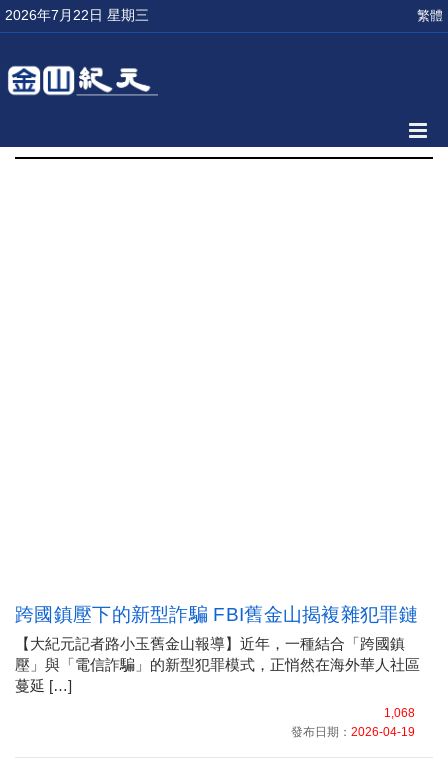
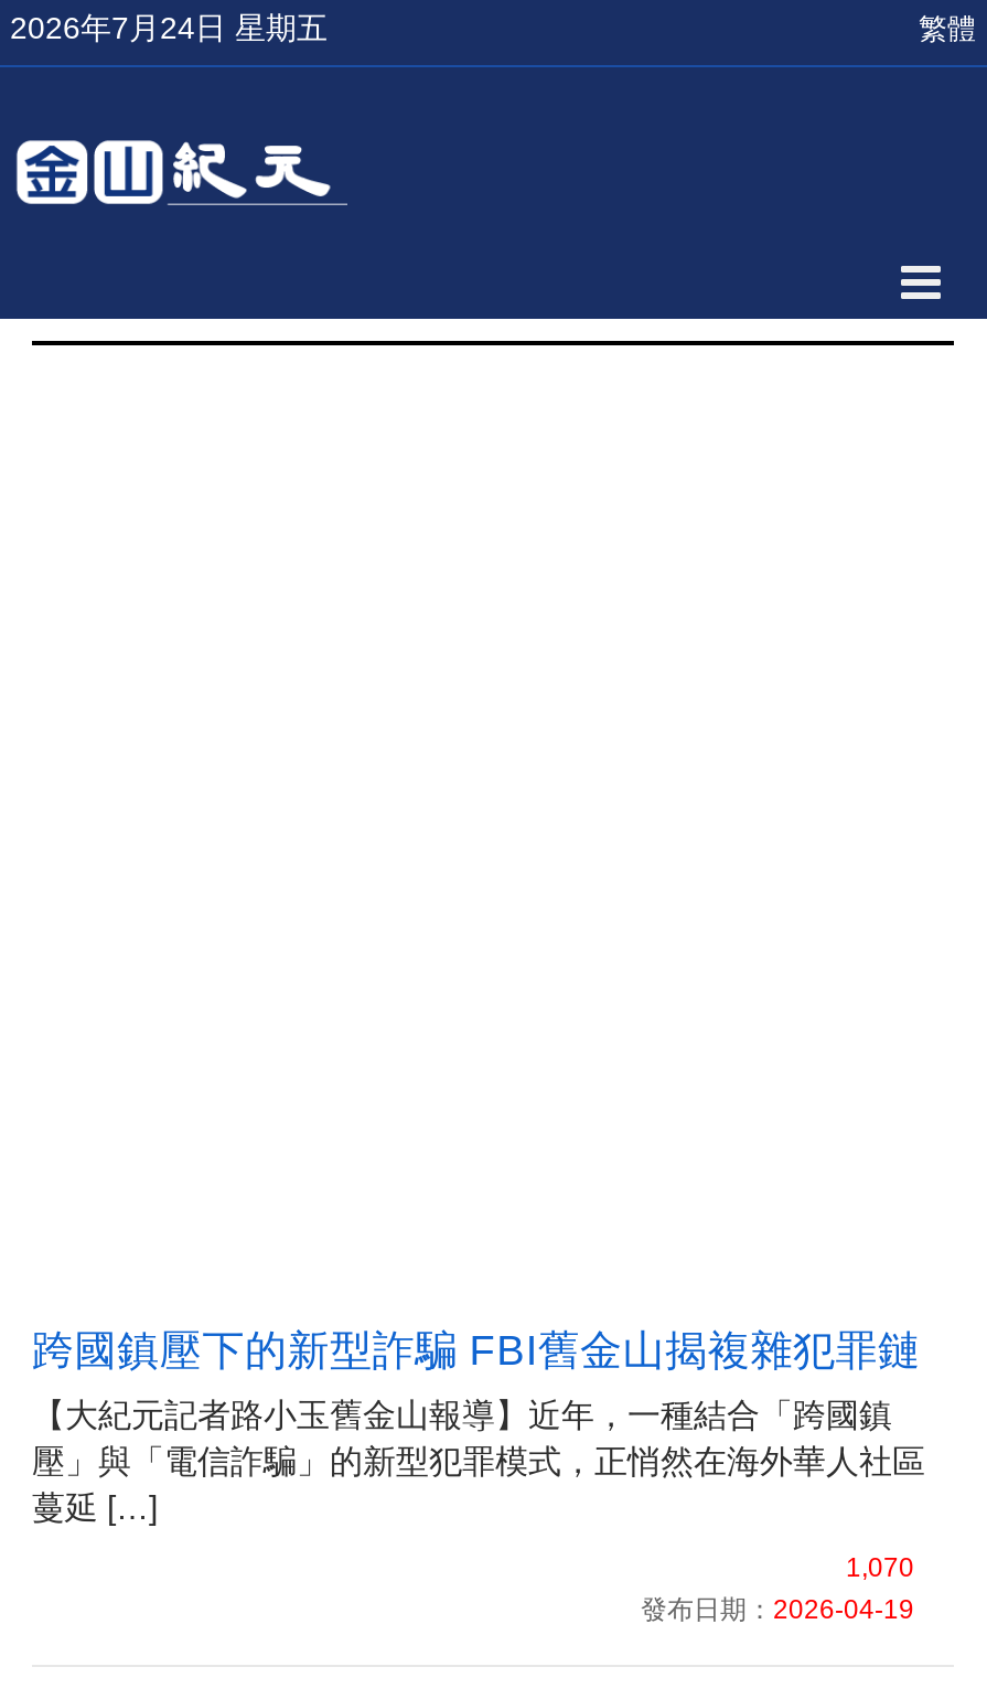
- 2026年7月22日 星期三
+ 2026年7月24日 星期五

- 1,068
+ 1,070
